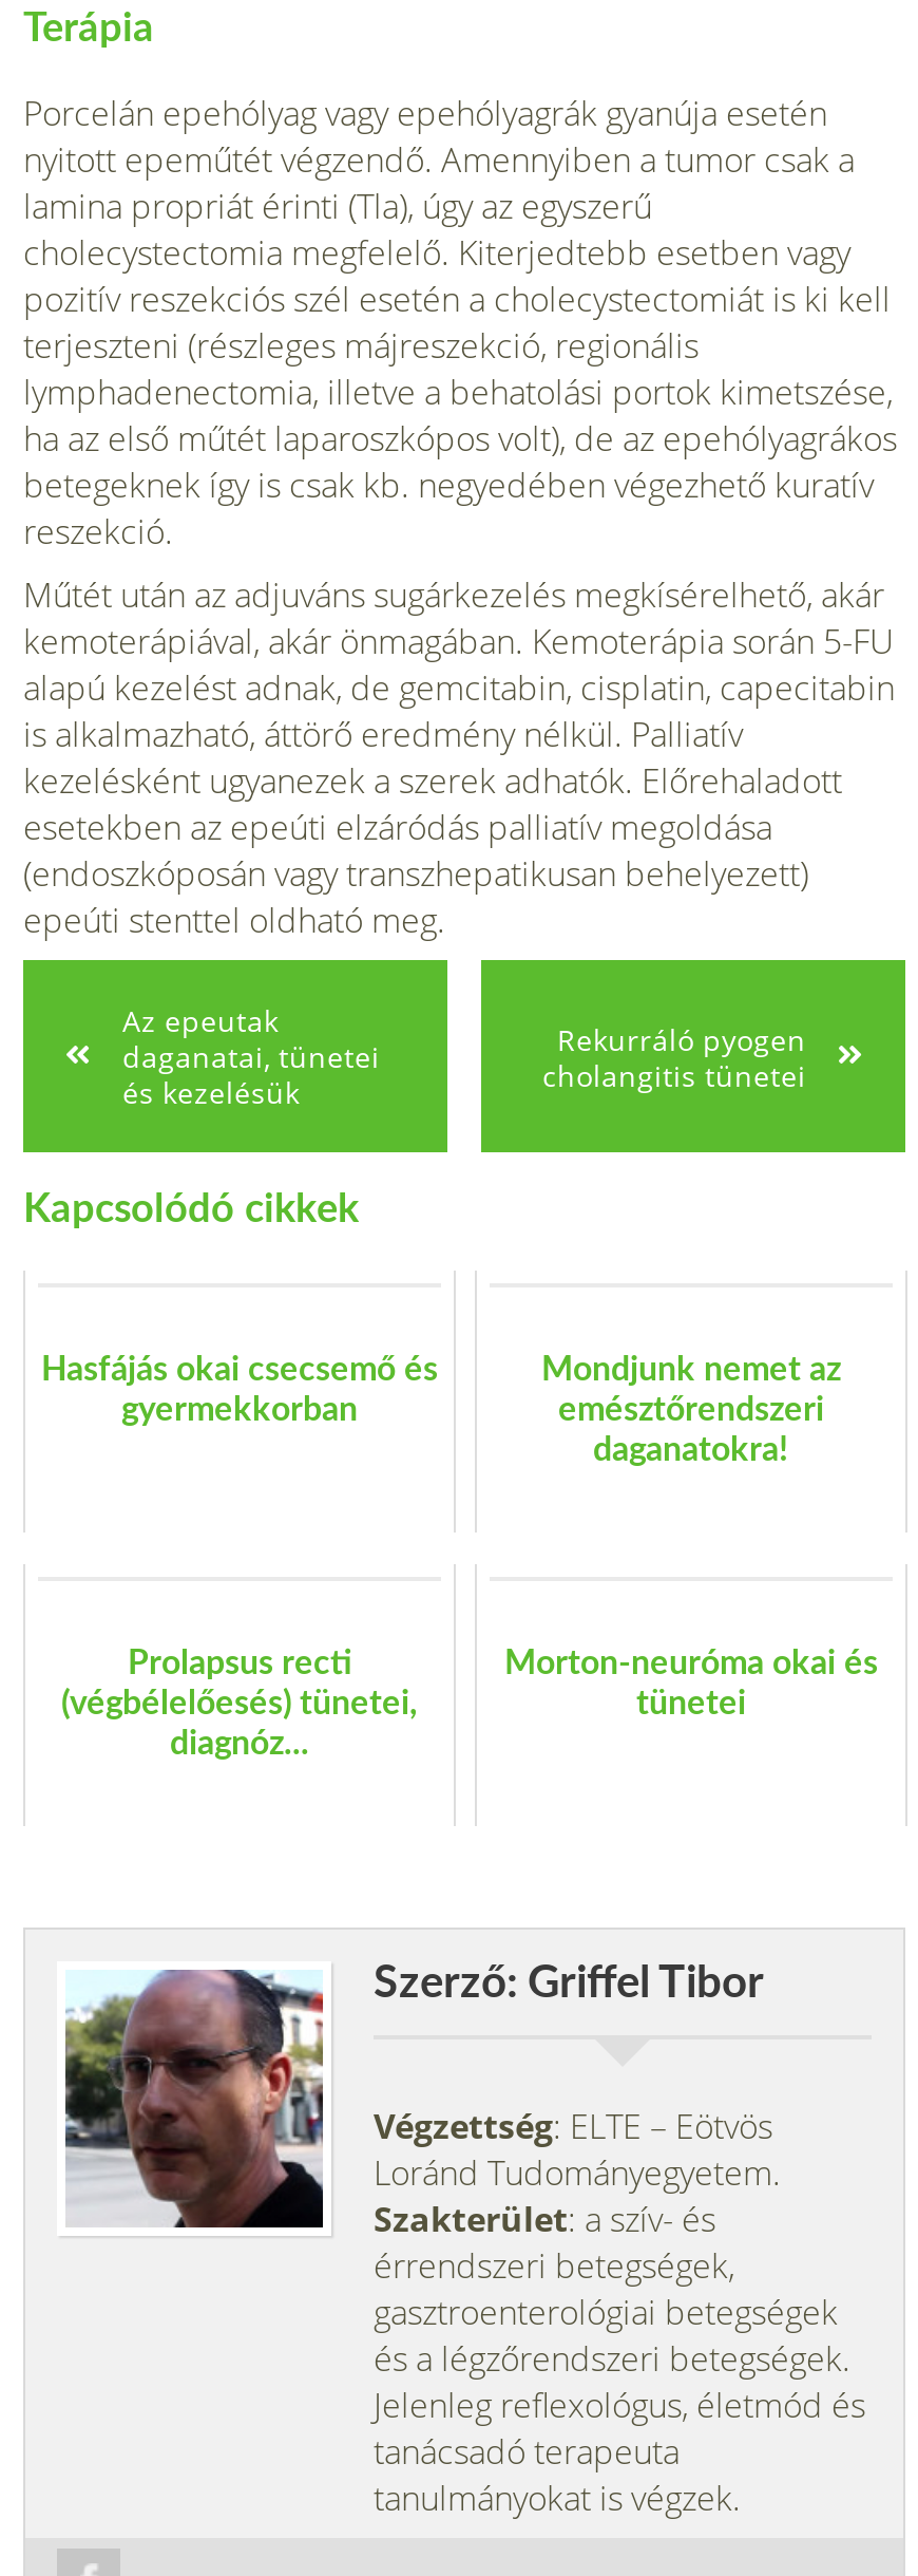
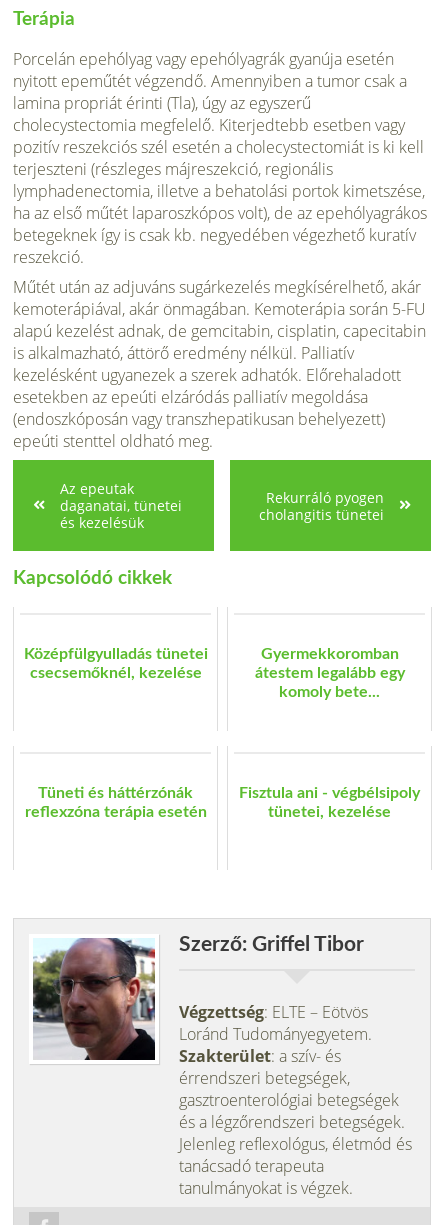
- Hasfájás okai csecsemő és
- gyermekkorban
+ Középfülgyulladás tünetei
+ csecsemőknél, kezelése

- Mondjunk nemet az
- emésztőrendszeri
- daganatokra!
+ Gyermekkoromban
+ átestem legalább egy
+ komoly bete...

- Prolapsus recti
- (végbélelőesés) tünetei,
- diagnóz...
+ Tüneti és háttérzónák
+ reflexzóna terápia esetén

- Morton-neuróma okai és
- tünetei
+ Fisztula ani - végbélsipoly
+ tünetei, kezelése
